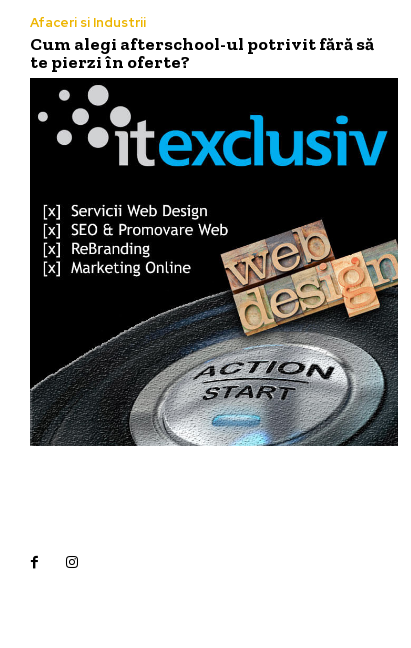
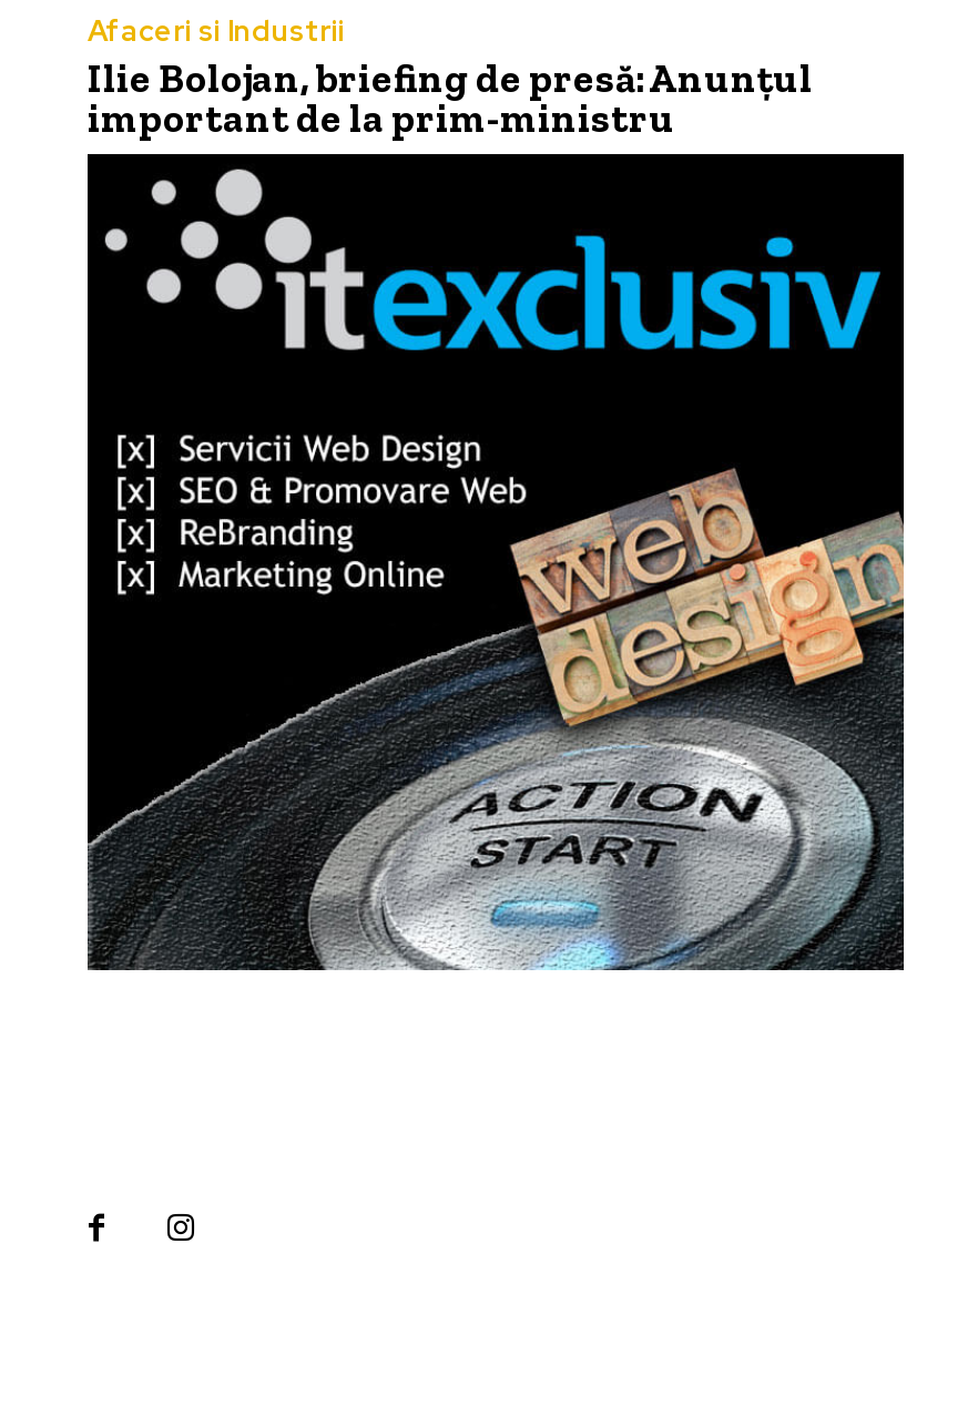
- Cum alegi afterschool-ul potrivit fără să
- te pierzi în oferte?
+ Ilie Bolojan, briefing de presă: Anunțul
+ important de la prim-ministru
